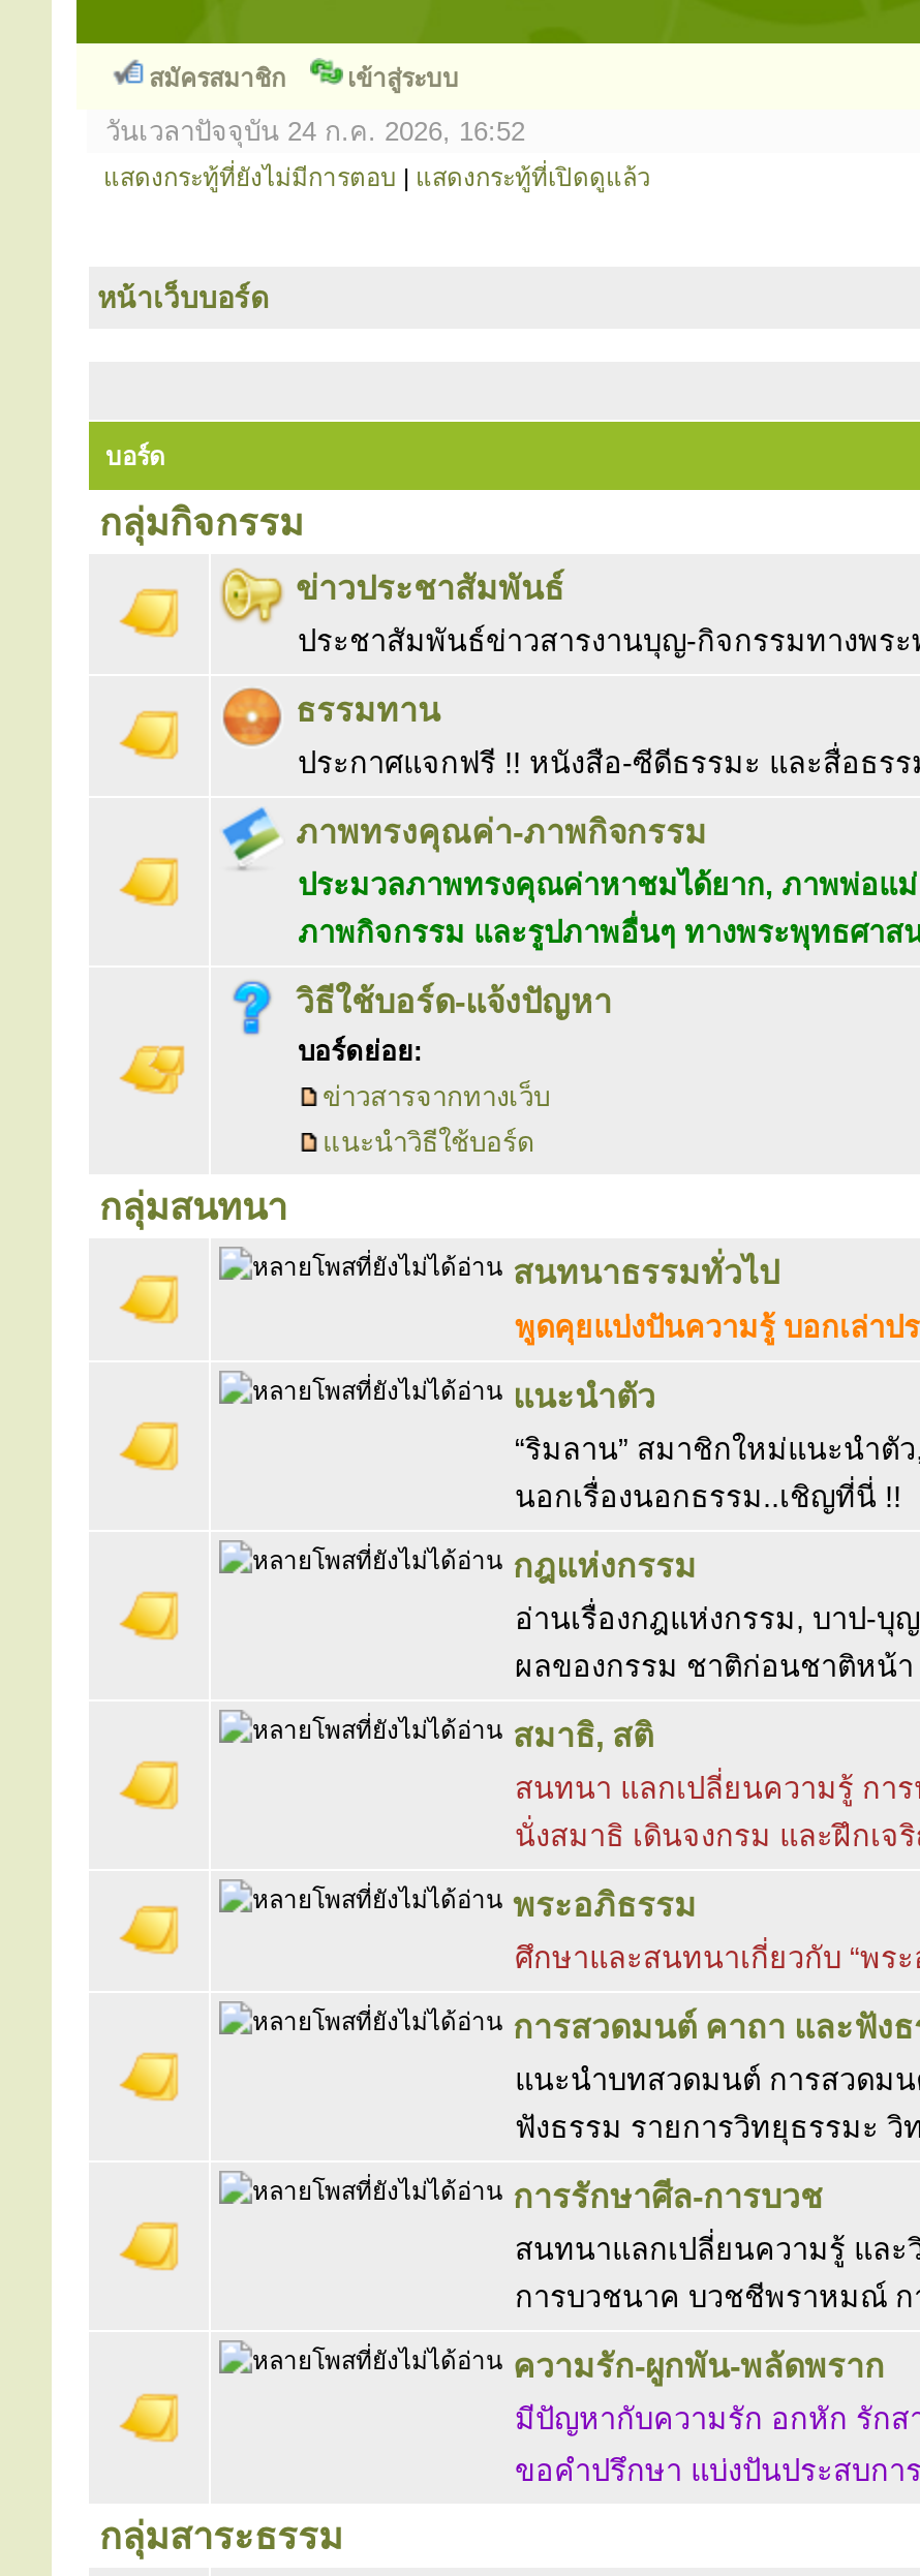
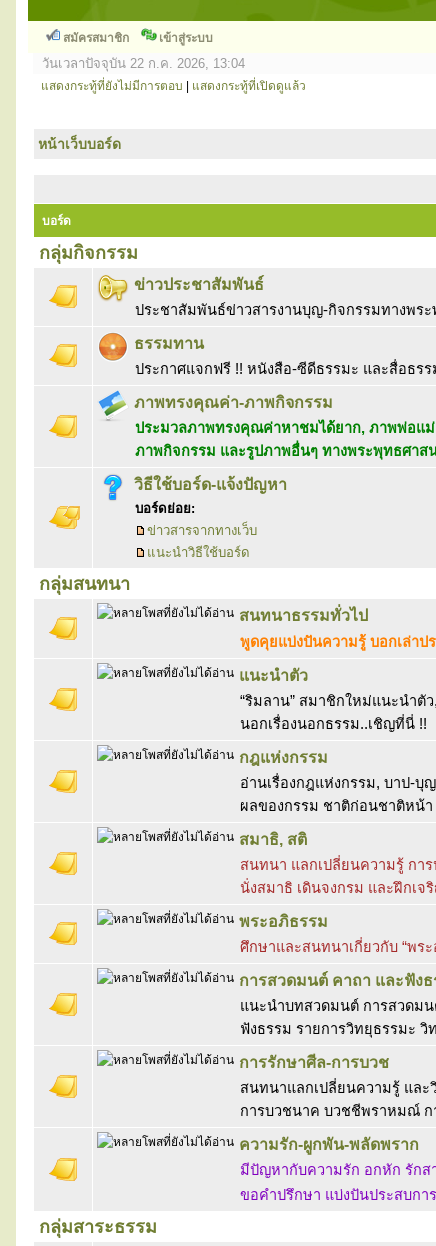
- วันเวลาปัจจุบัน 24 ก.ค. 2026, 16:52
+ วันเวลาปัจจุบัน 22 ก.ค. 2026, 13:04
